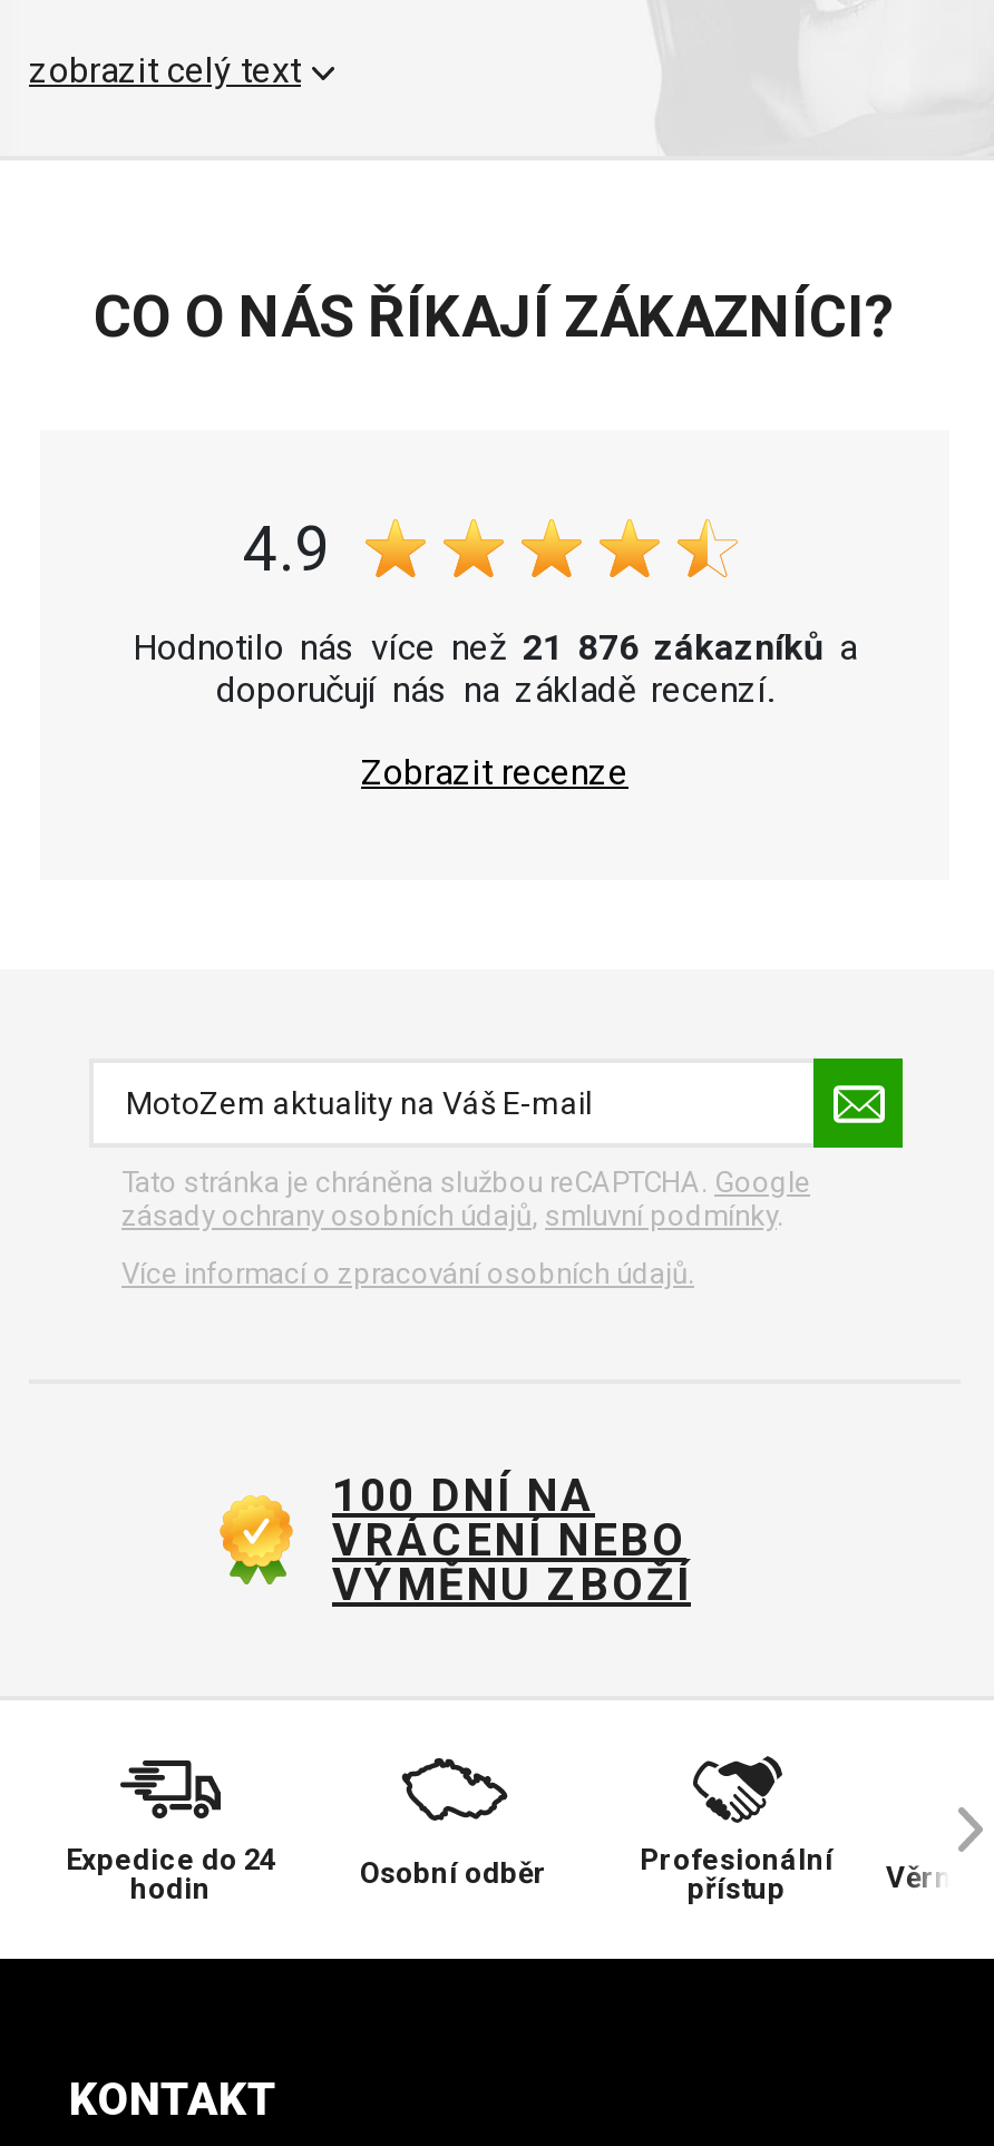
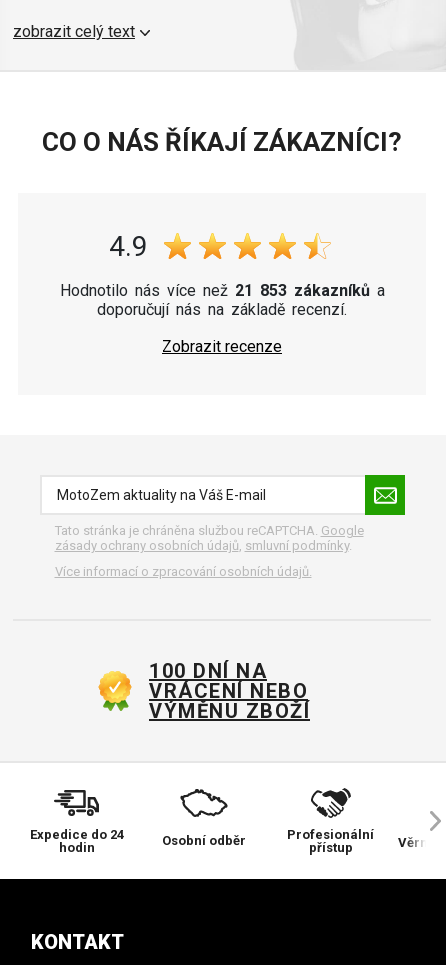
- Hodnotilo nás více než 21 876 zákazníků a
+ Hodnotilo nás více než 21 853 zákazníků a
